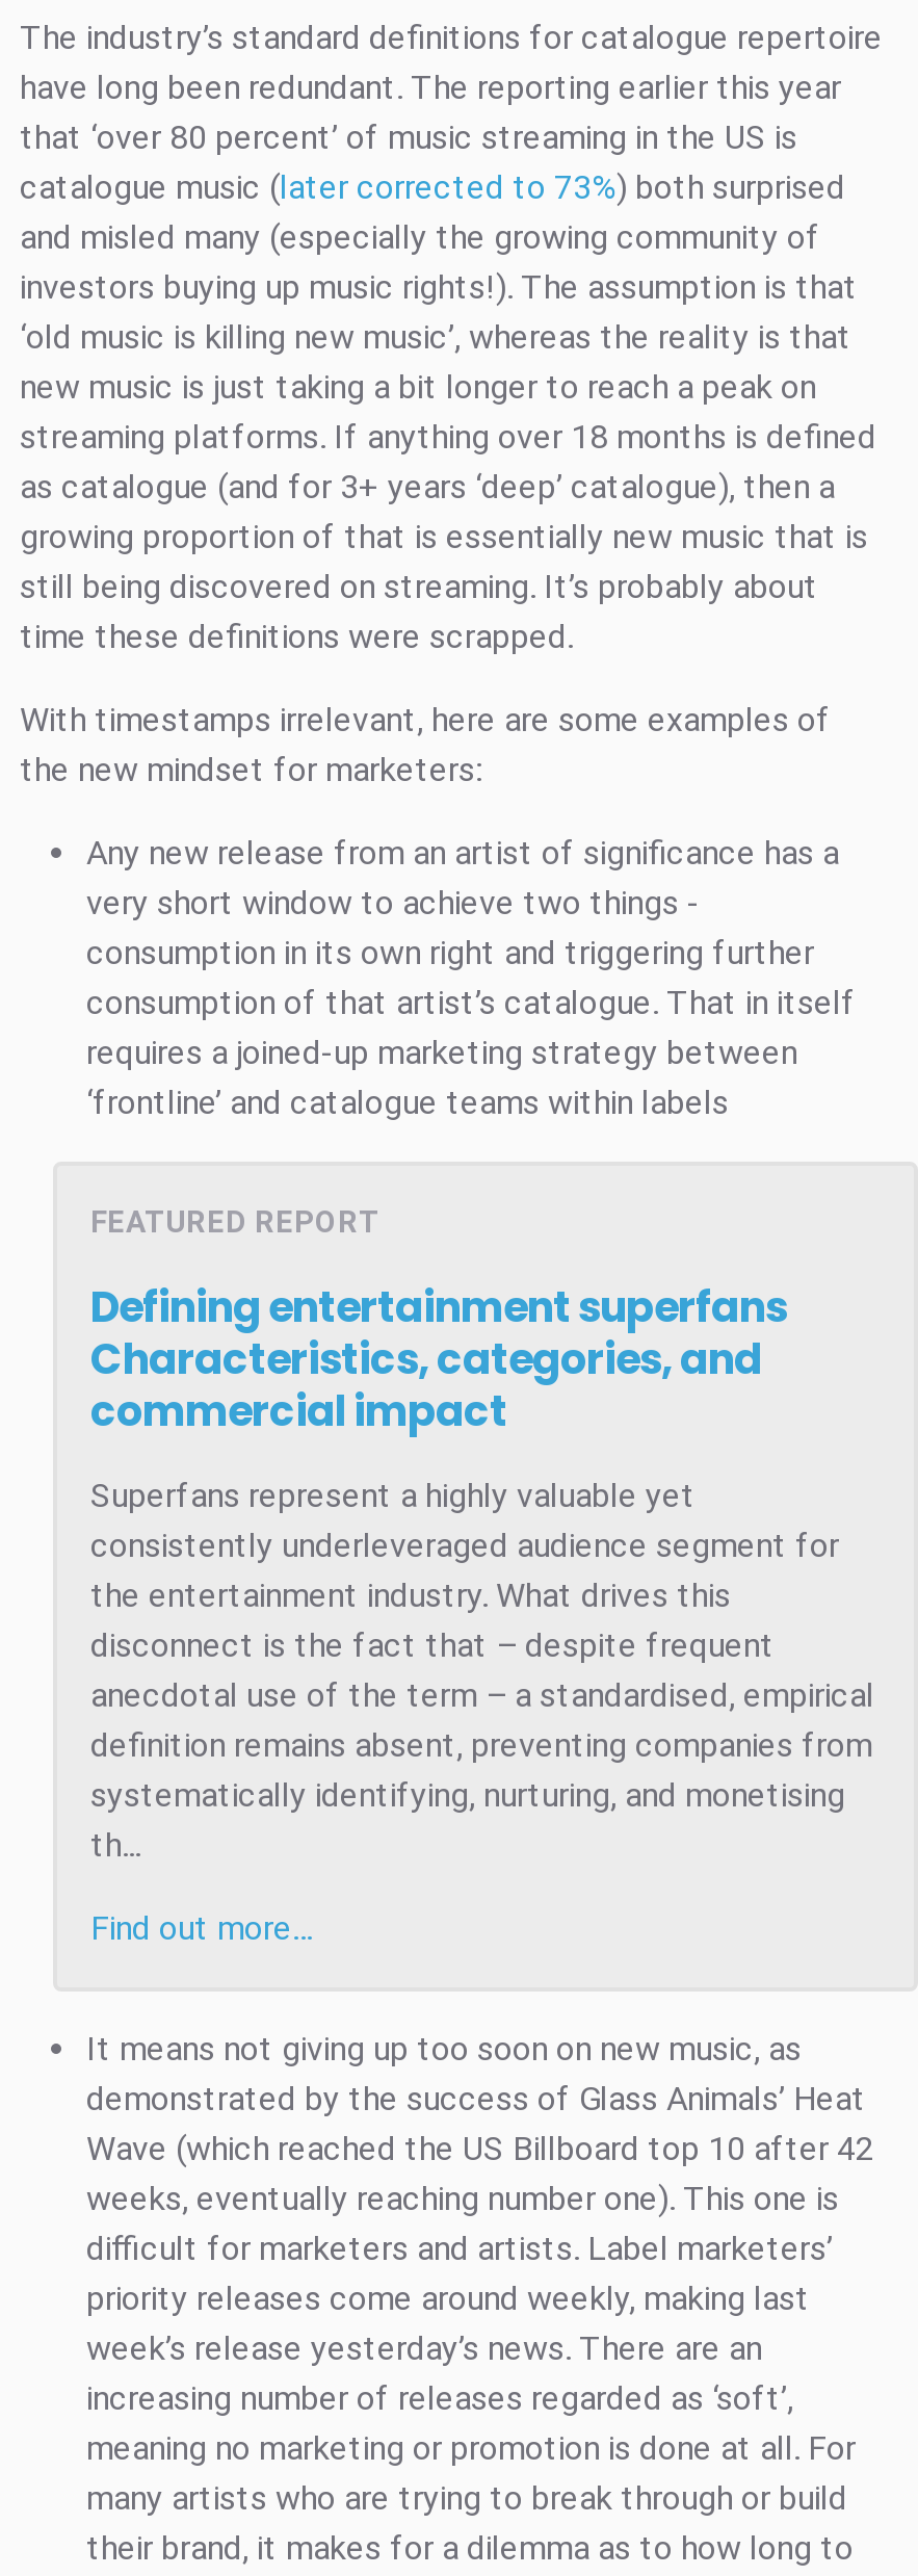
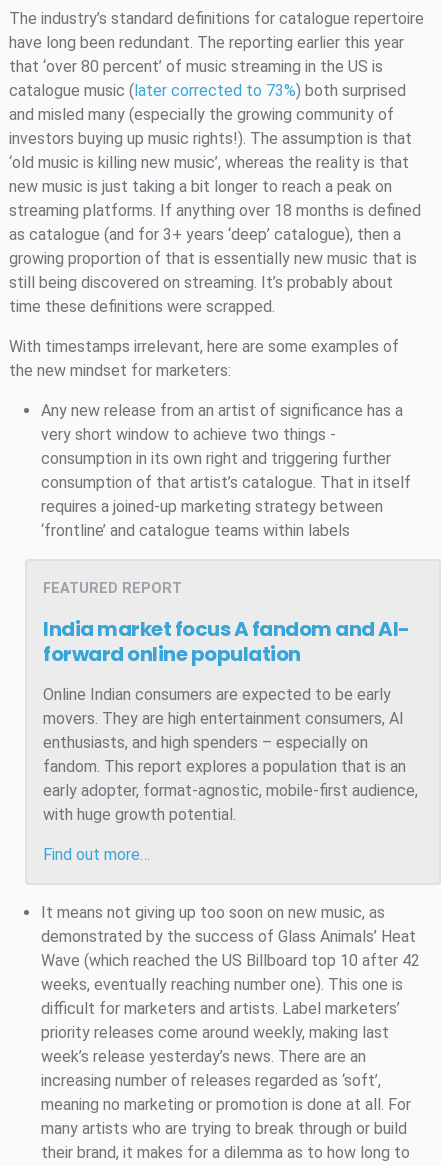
- Defining entertainment superfans
- Characteristics, categories, and
- commercial impact
+ India market focusA fandom and AI-
+ forward online population

- Superfans represent a highly valuable yet
- consistently underleveraged audience segment for
- the entertainment industry. What drives this
- disconnect is the fact that – despite frequent
- anecdotal use of the term – a standardised, empirical
- definition remains absent, preventing companies from
- systematically identifying, nurturing, and monetising
- th...
+ Online Indian consumers are expected to be early
+ movers. They are high entertainment consumers, AI
+ enthusiasts, and high spenders – especially on
+ fandom. This report explores a population that is an
+ early adopter, format-agnostic, mobile-first audience,
+ with huge growth potential.
